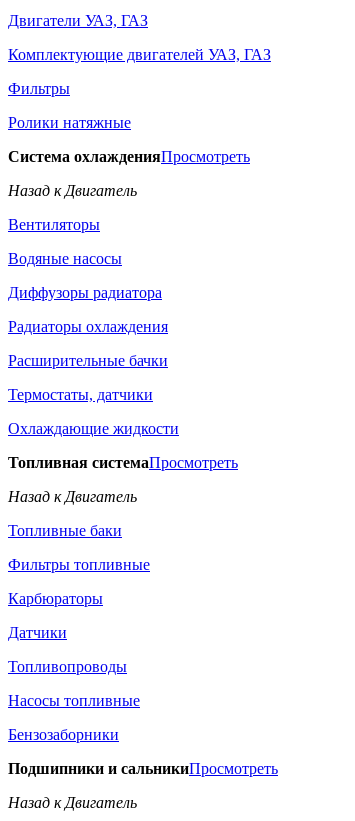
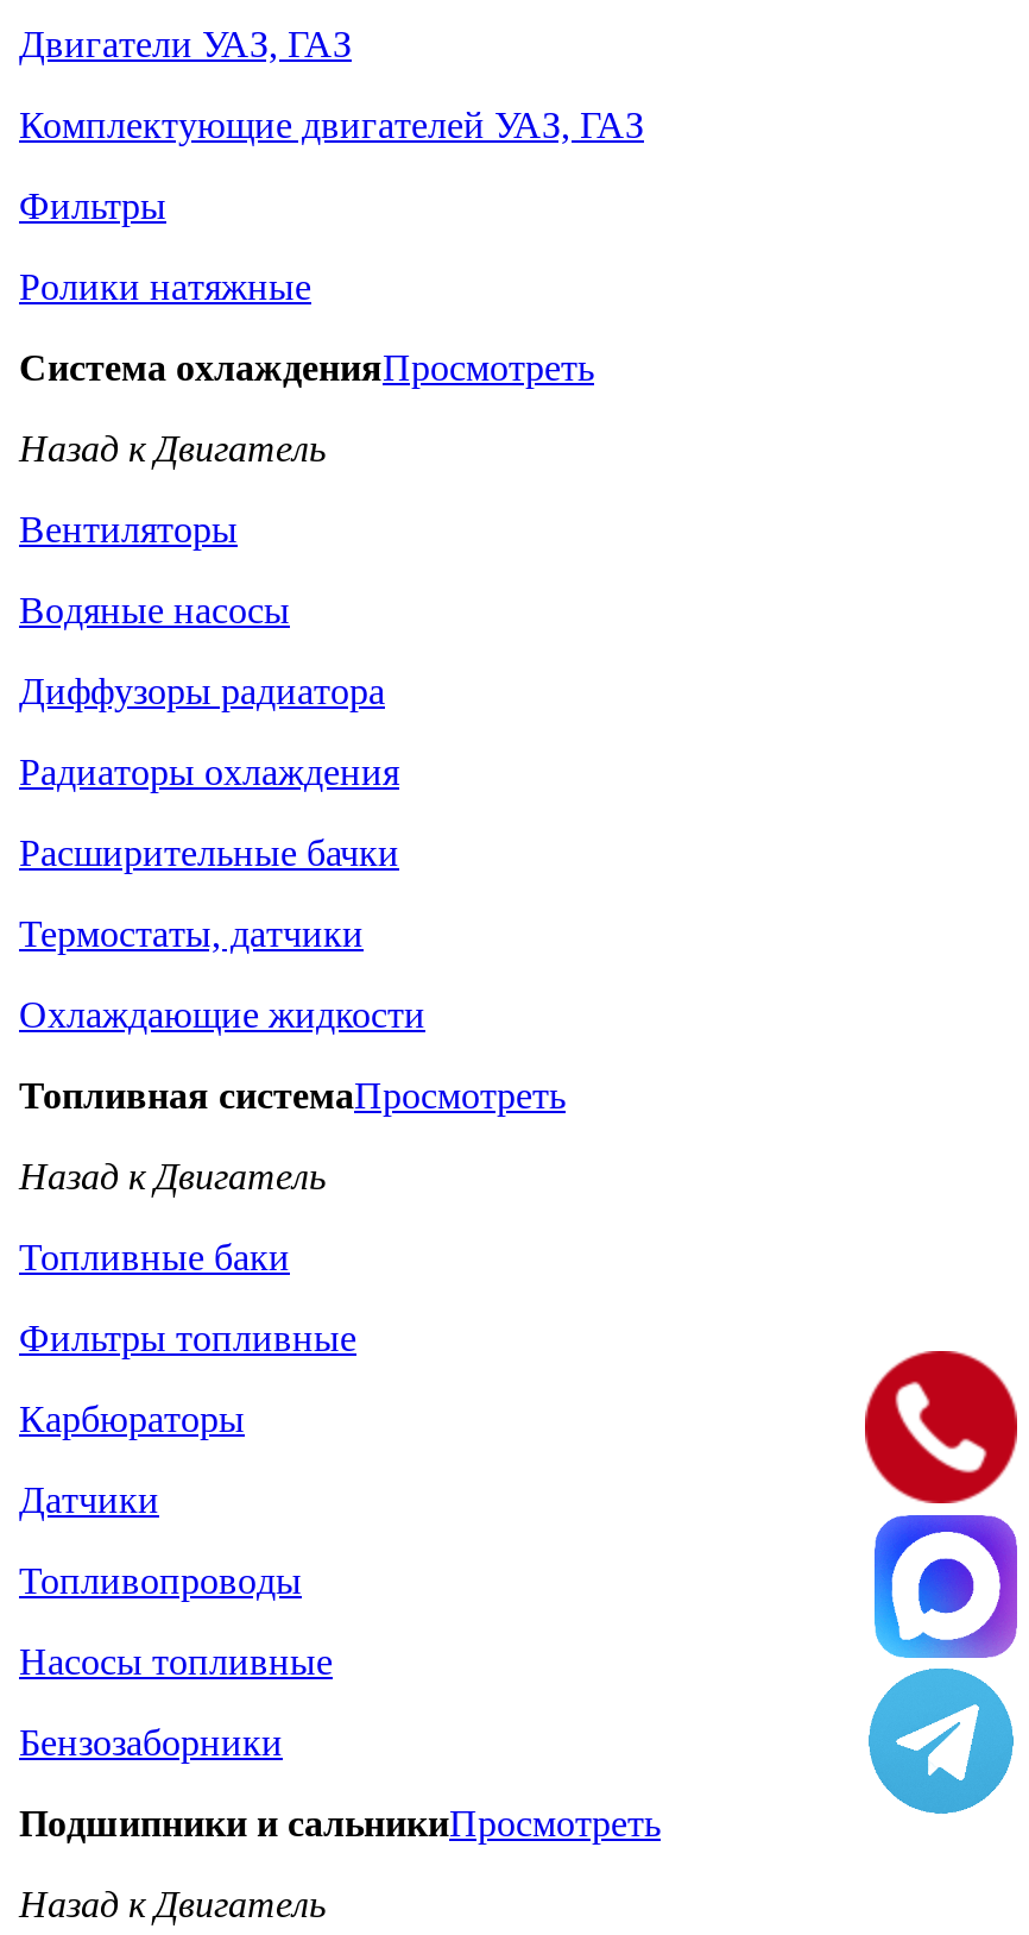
+ [image]
